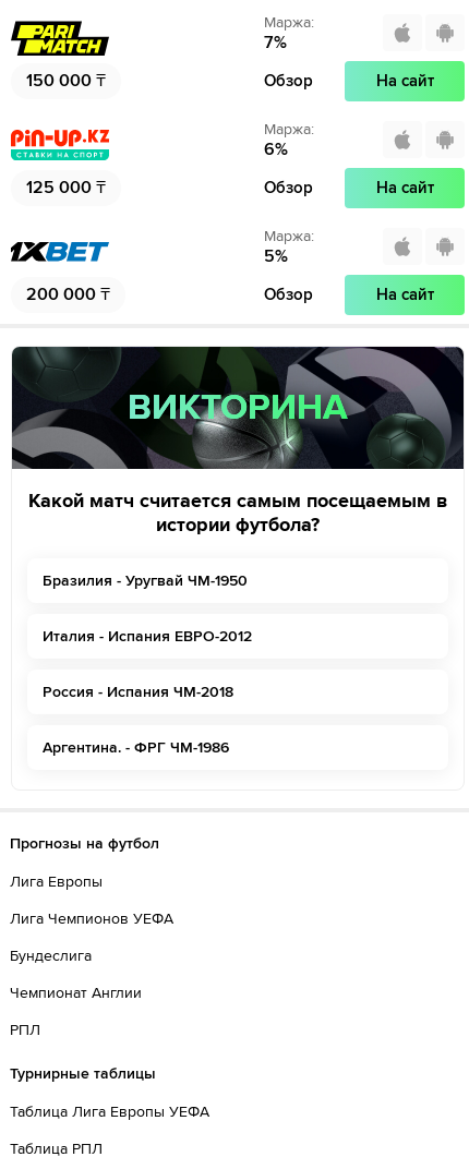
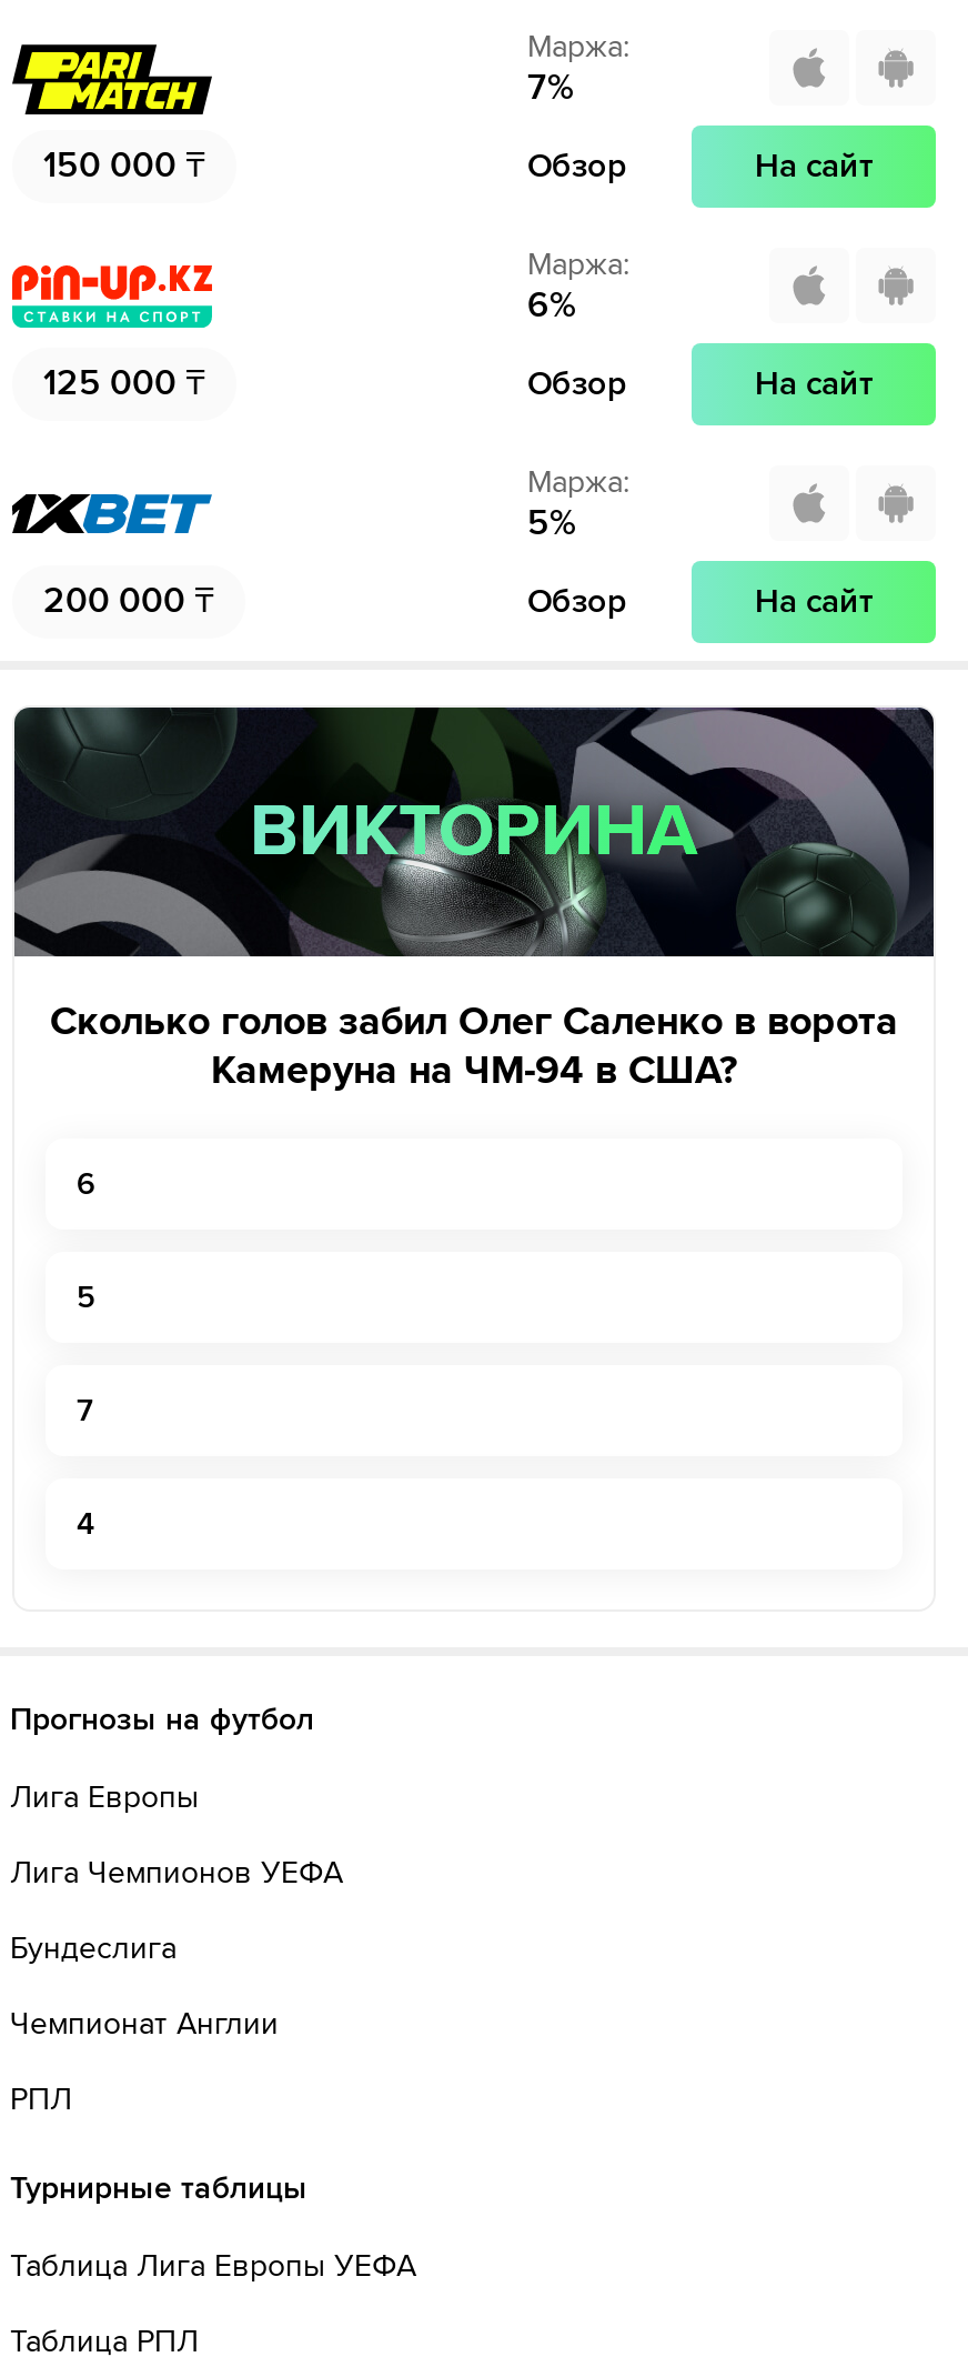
- Какой матч считается самым посещаемым в
- истории футбола?
+ Сколько голов забил Олег Саленко в ворота
+ Камеруна на ЧМ-94 в США?

- Бразилия - Уругвай ЧМ-1950
+ 6

- Италия - Испания ЕВРО-2012
+ 5

- Россия - Испания ЧМ-2018
+ 7

- Аргентина. - ФРГ ЧМ-1986
+ 4
